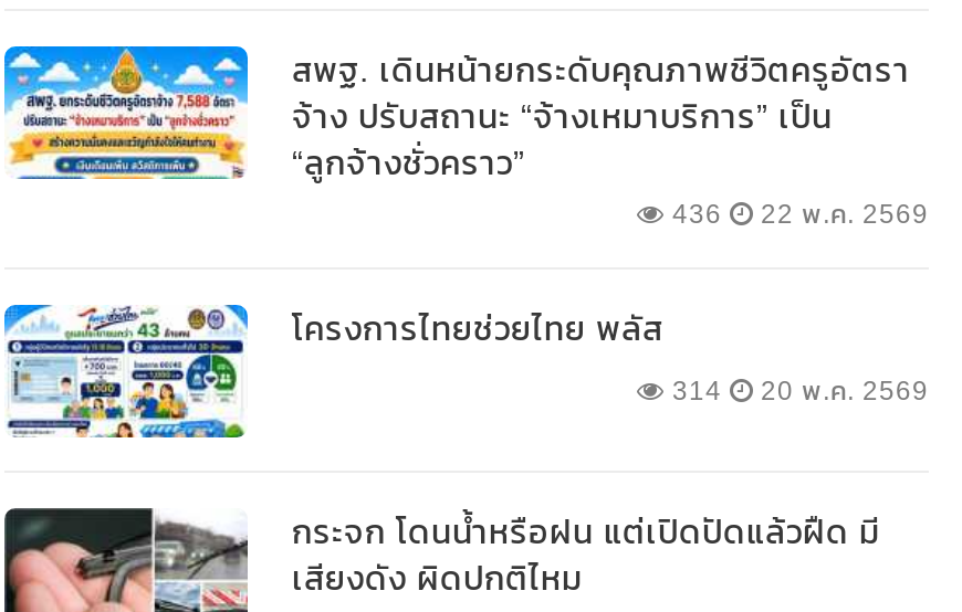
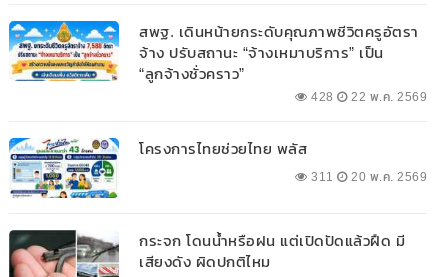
- 436 22 พ.ค. 2569
+ 428 22 พ.ค. 2569

- 314 20 พ.ค. 2569
+ 311 20 พ.ค. 2569
